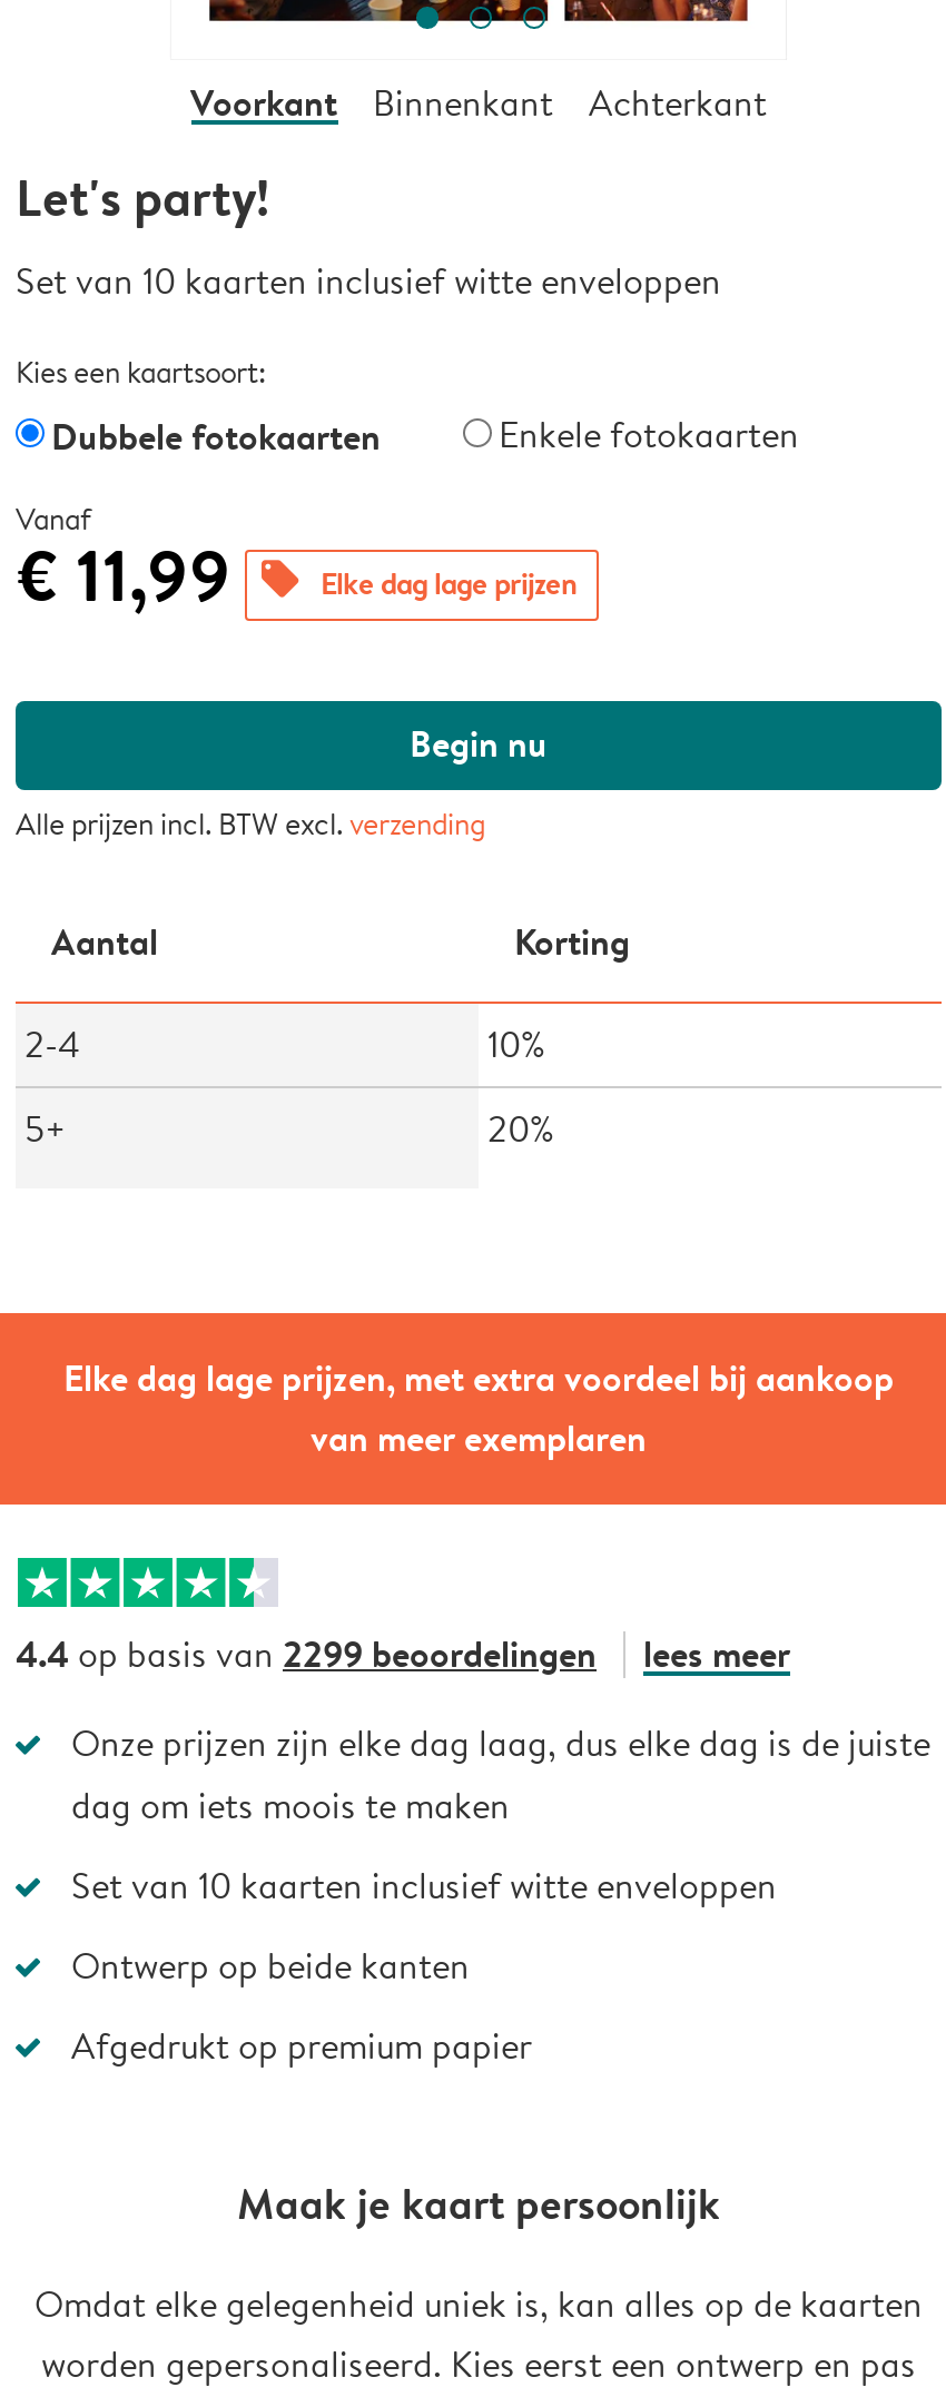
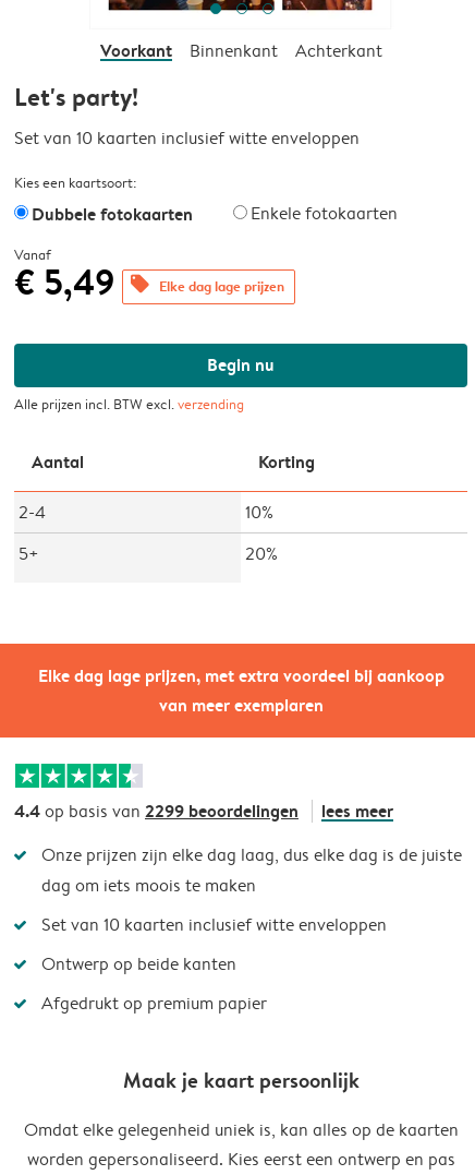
- € 11,99
+ € 5,49
